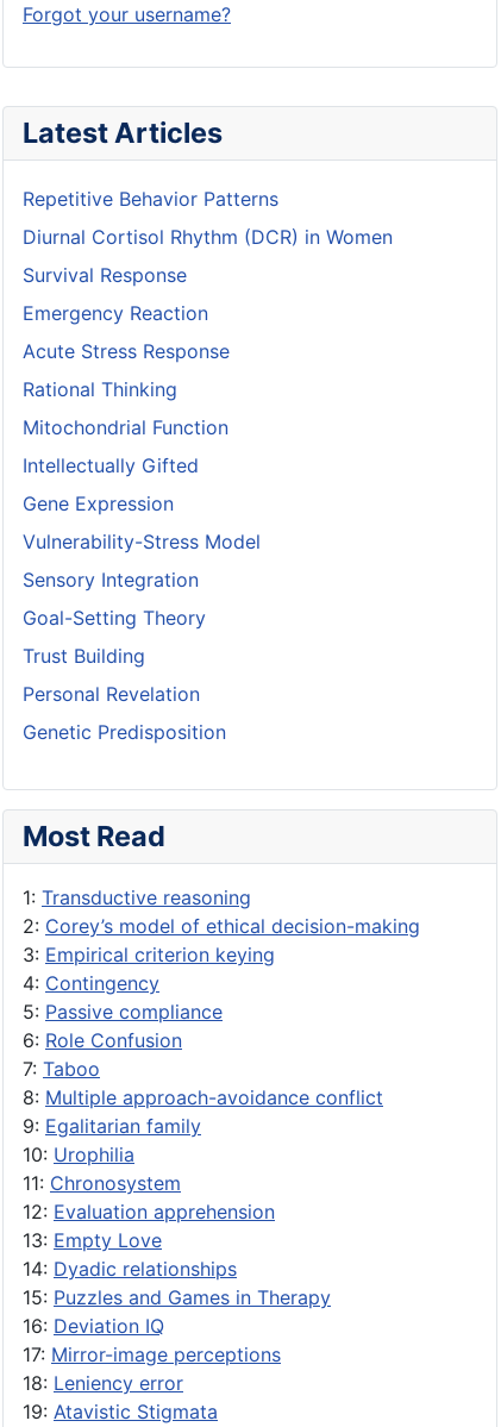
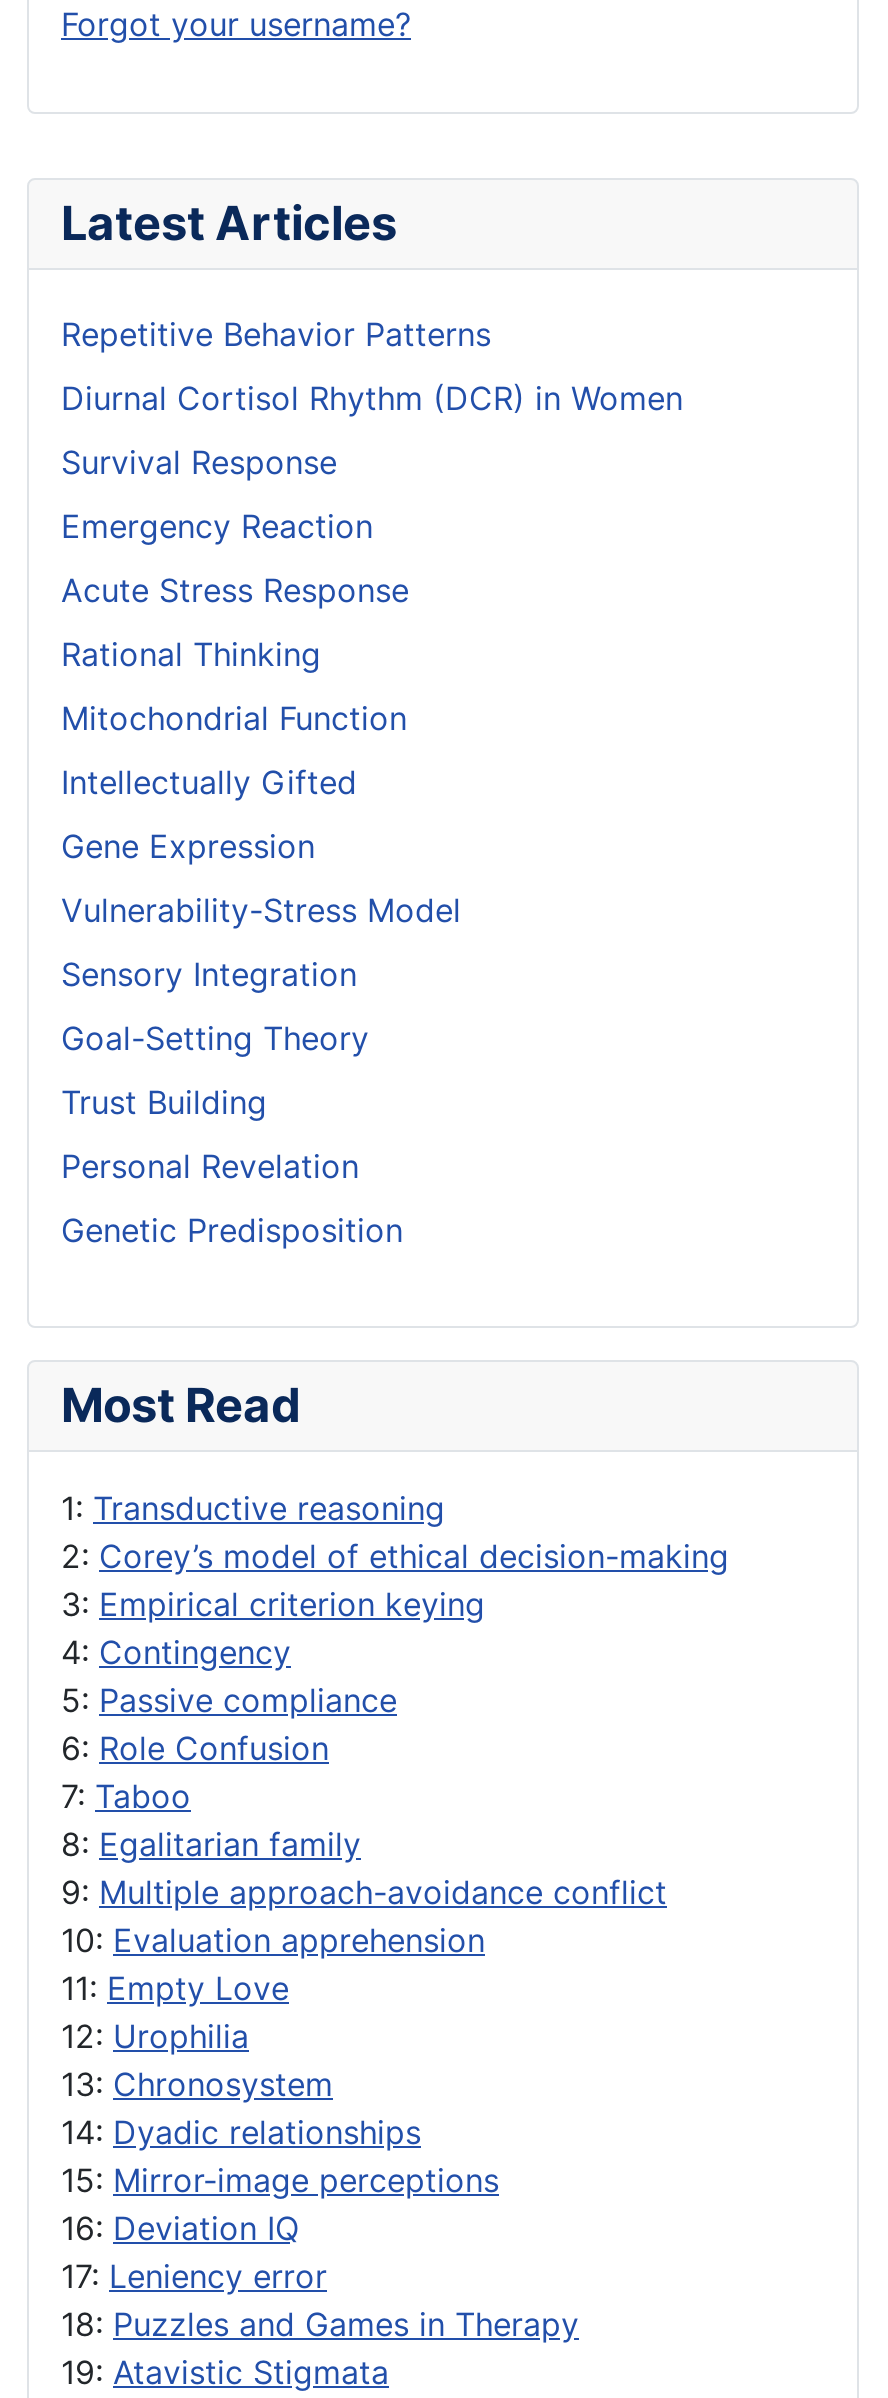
- 8: Multiple approach-avoidance conflict
- 9: Egalitarian family
- 10: Urophilia
- 11: Chronosystem
- 12: Evaluation apprehension
- 13: Empty Love
+ 8: Egalitarian family
+ 9: Multiple approach-avoidance conflict
+ 10: Evaluation apprehension
+ 11: Empty Love
+ 12: Urophilia
+ 13: Chronosystem

- 15: Puzzles and Games in Therapy
+ 15: Mirror-image perceptions

- 17: Mirror-image perceptions
- 18: Leniency error
+ 17: Leniency error
+ 18: Puzzles and Games in Therapy
